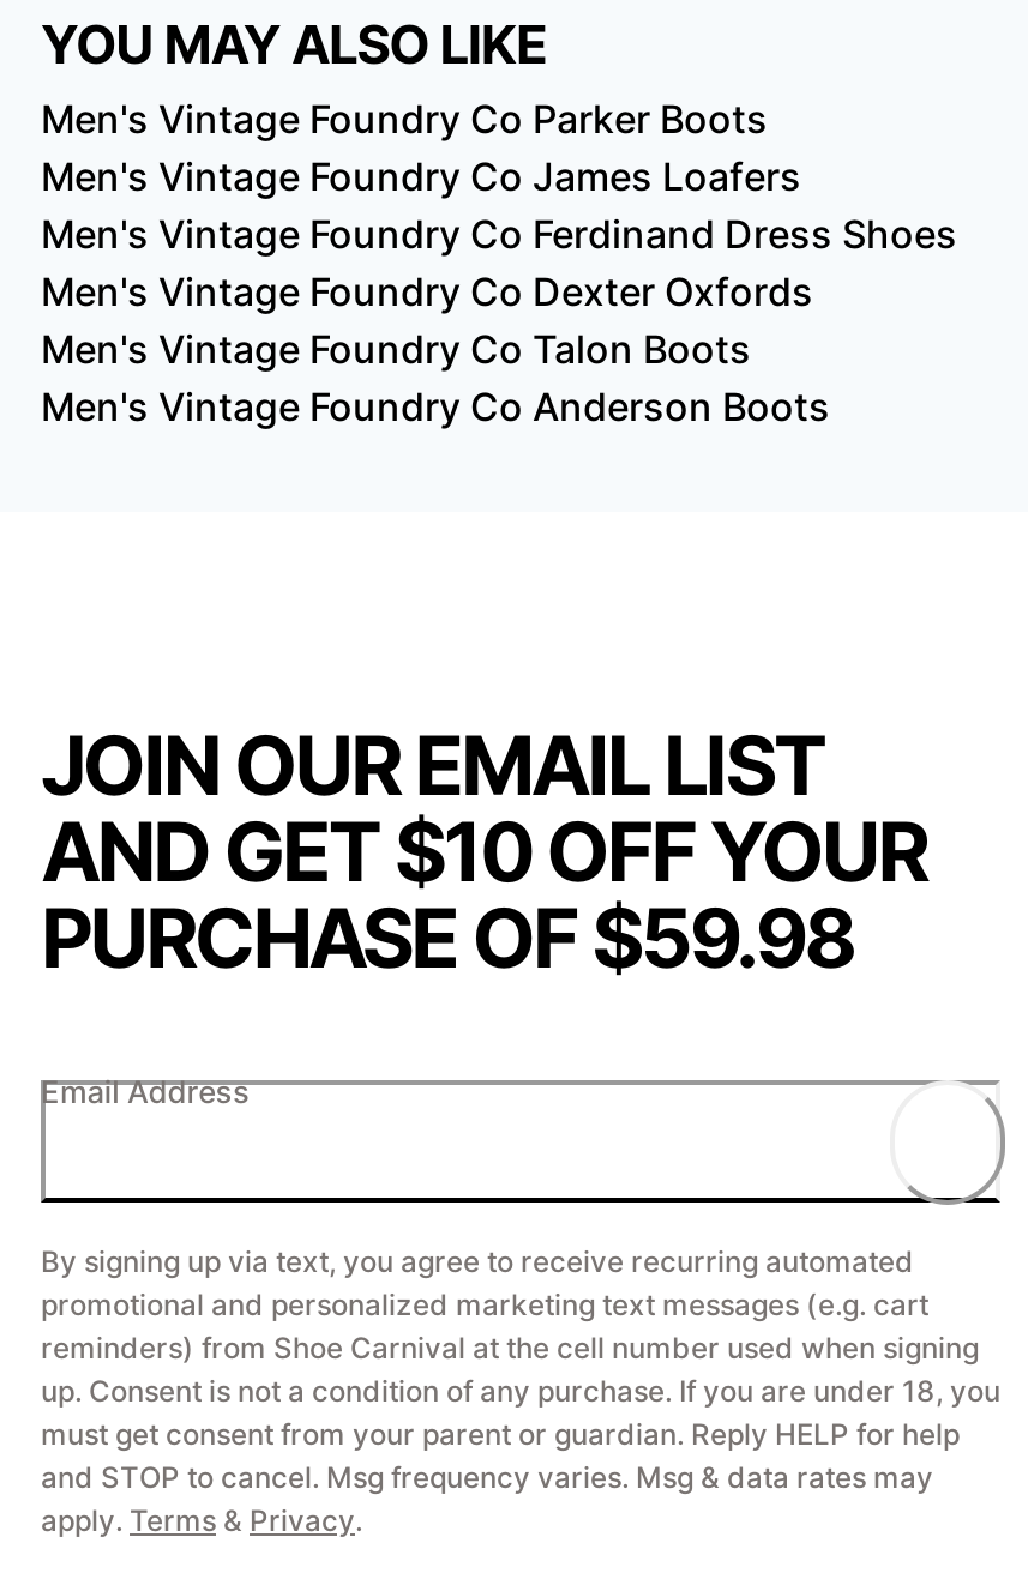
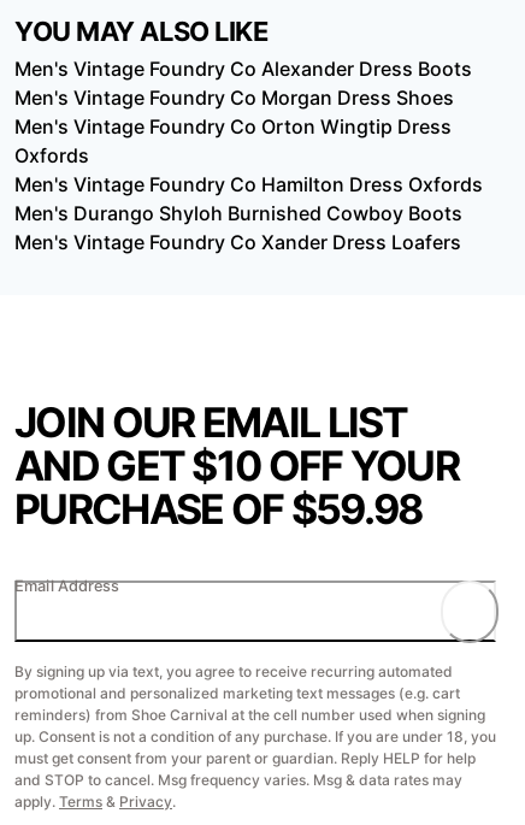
- Men's Vintage Foundry Co Parker Boots
- Men's Vintage Foundry Co James Loafers
- Men's Vintage Foundry Co Ferdinand Dress Shoes
- Men's Vintage Foundry Co Dexter Oxfords
- Men's Vintage Foundry Co Talon Boots
- Men's Vintage Foundry Co Anderson Boots
+ Men's Vintage Foundry Co Alexander Dress Boots
+ Men's Vintage Foundry Co Morgan Dress Shoes
+ Men's Vintage Foundry Co Orton Wingtip Dress
+ Oxfords
+ Men's Vintage Foundry Co Hamilton Dress Oxfords
+ Men's Durango Shyloh Burnished Cowboy Boots
+ Men's Vintage Foundry Co Xander Dress Loafers
